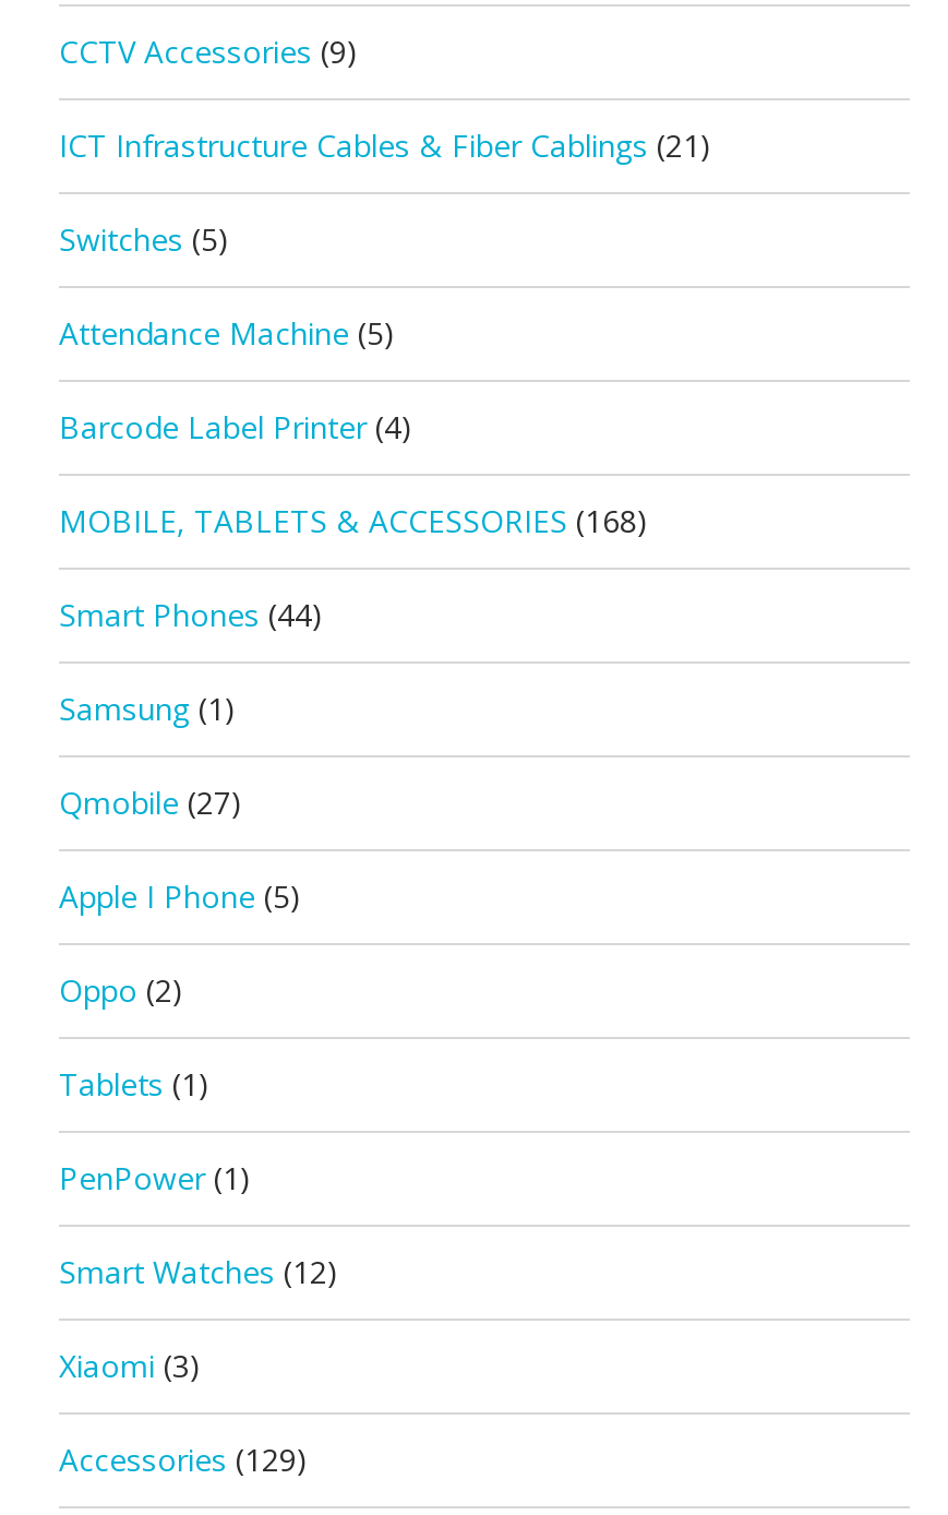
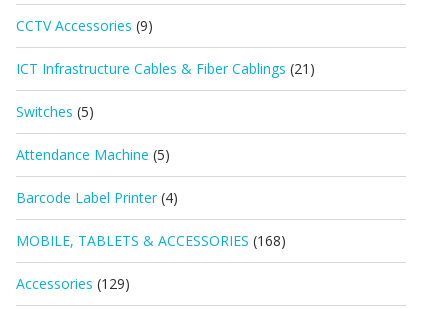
- Smart Phones (44)
- Samsung (1)
- Qmobile (27)
- Apple I Phone (5)
- Oppo (2)
- Tablets (1)
- PenPower (1)
- Smart Watches (12)
- Xiaomi (3)
